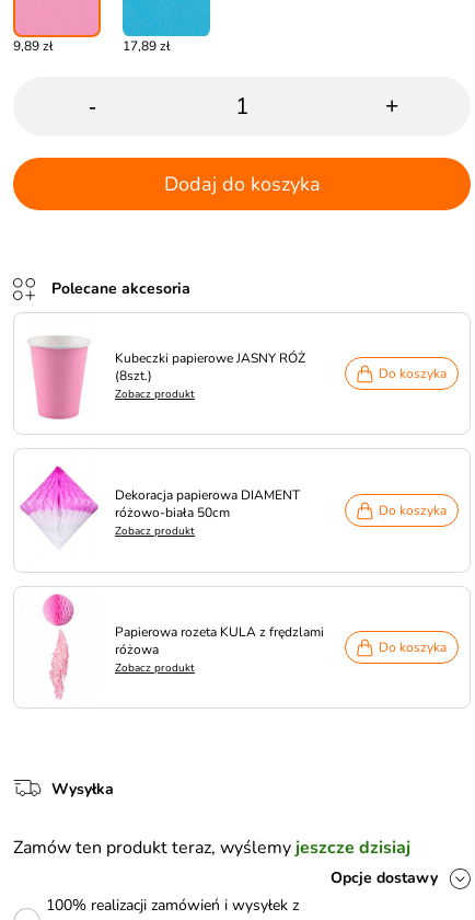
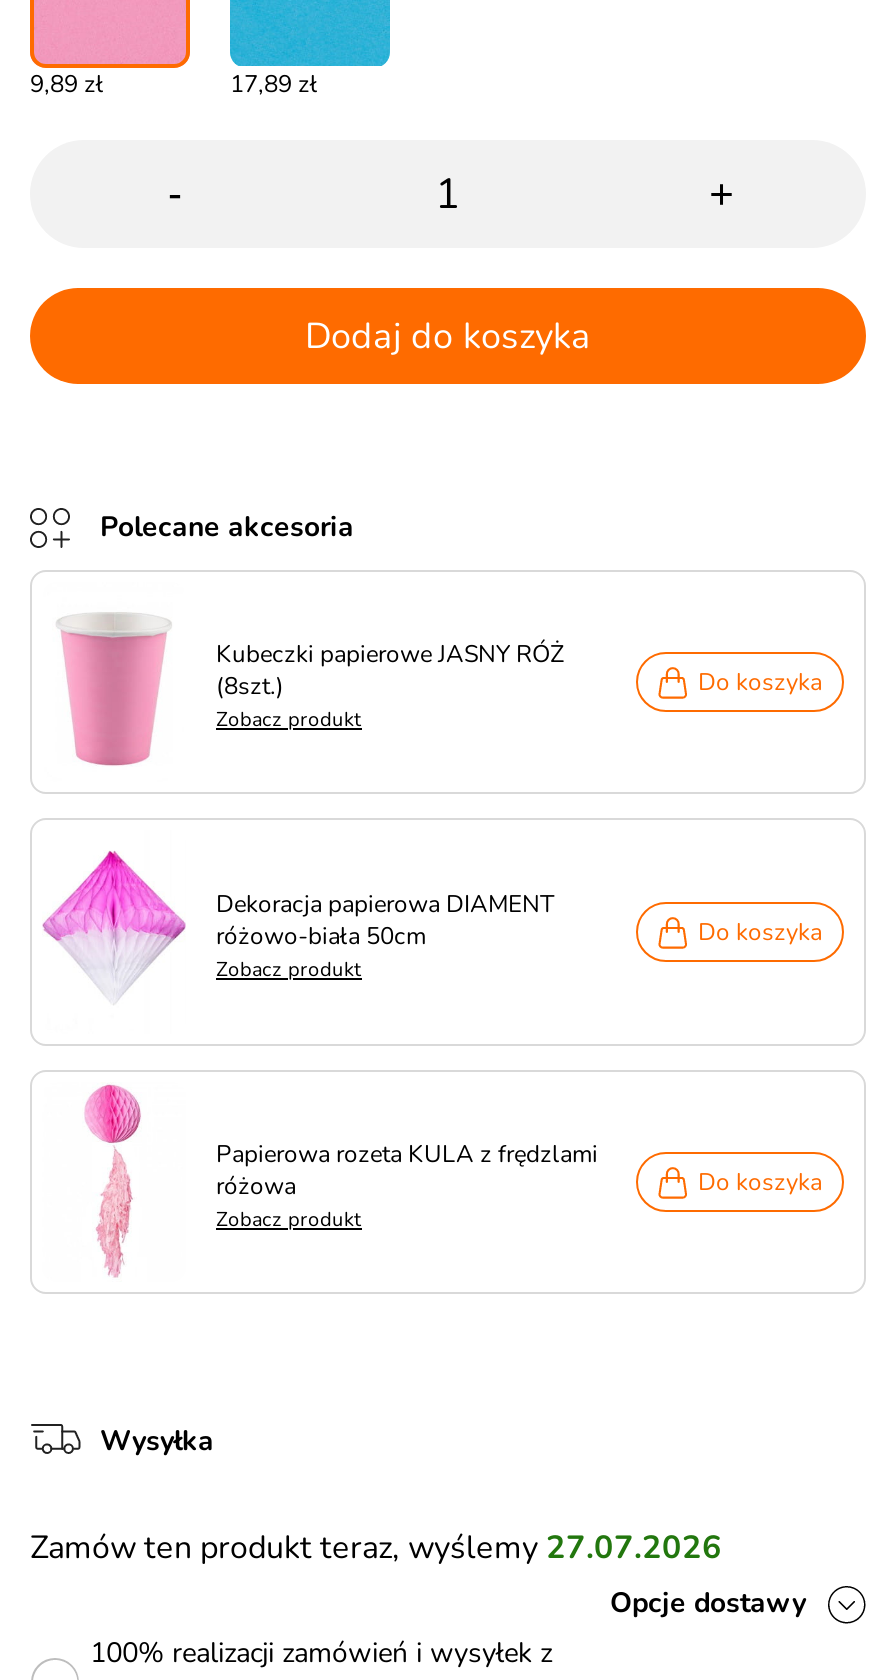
- Zamów ten produkt teraz, wyślemy jeszcze dzisiaj
+ Zamów ten produkt teraz, wyślemy 27.07.2026
